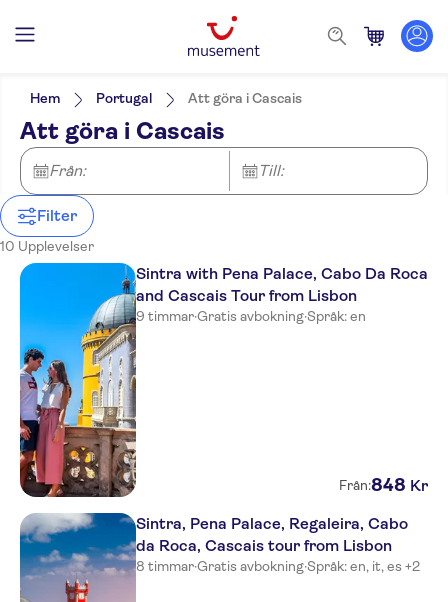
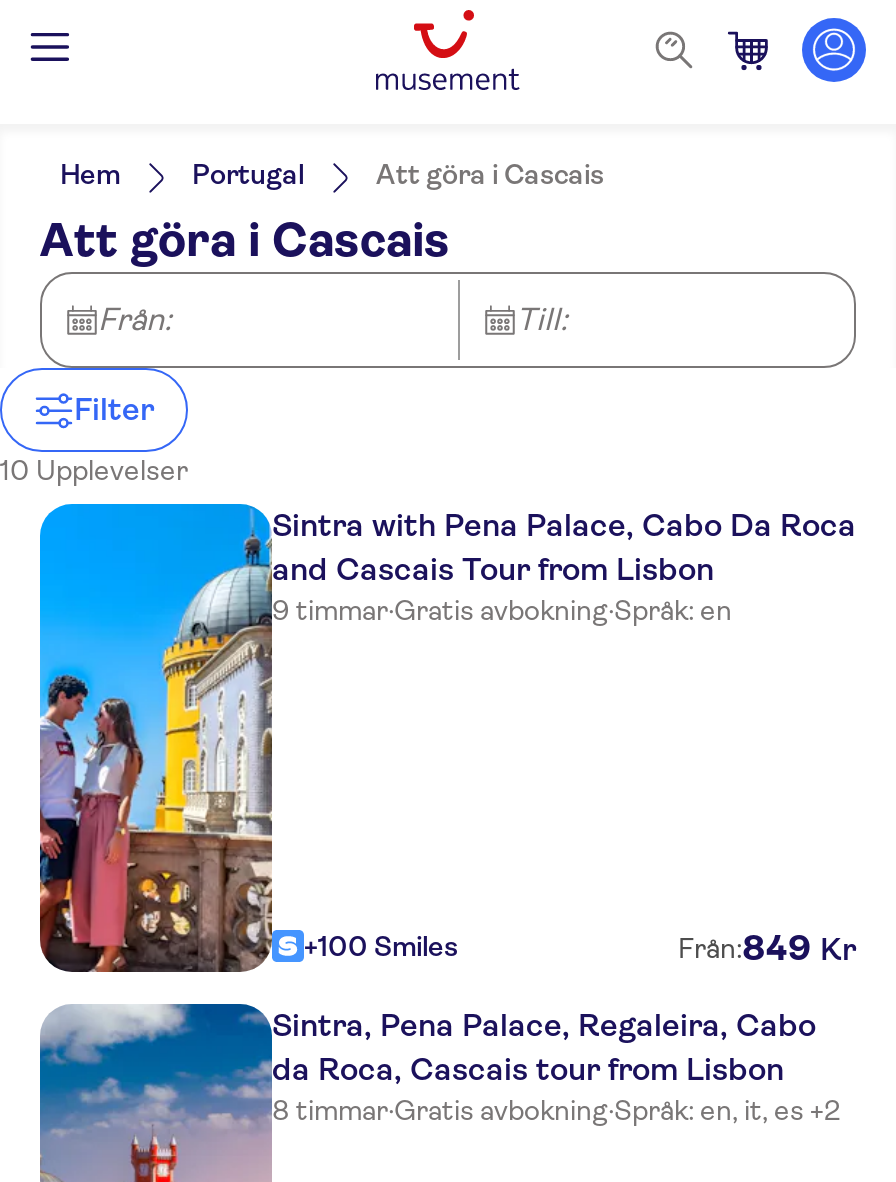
- Från:848 Kr
+ +100 Smiles
+ Från:849 Kr
